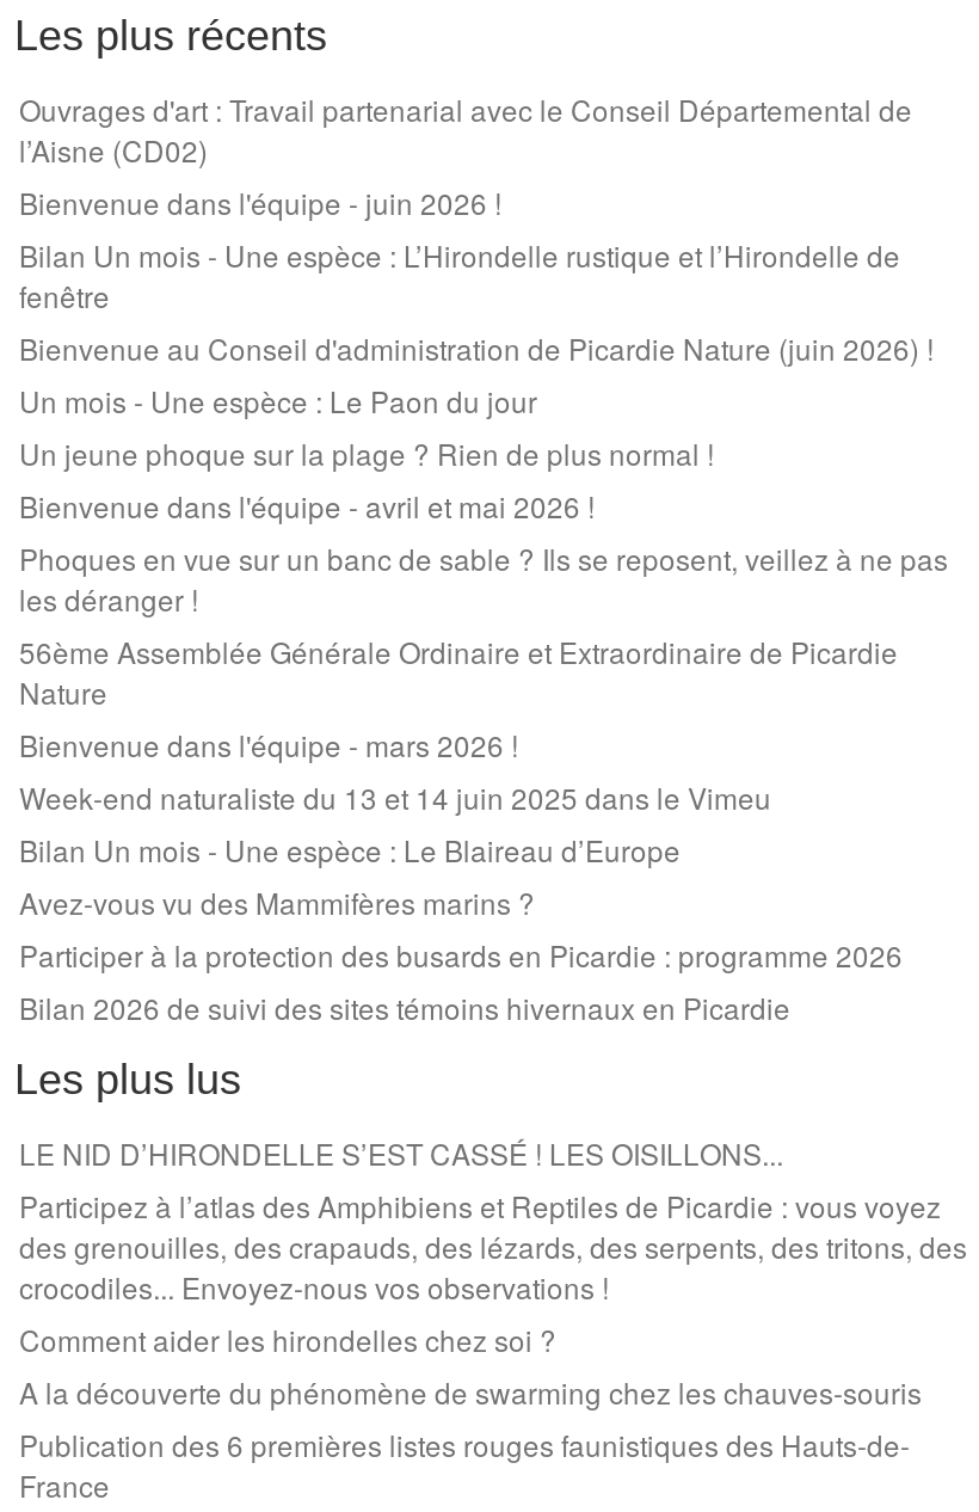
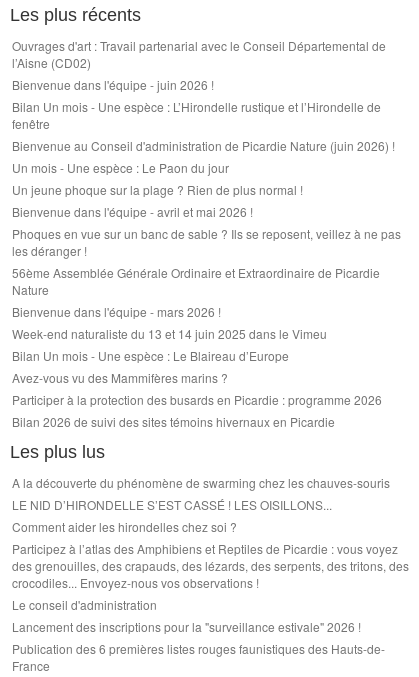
moved up: Comment aider les hirondelles chez soi ?

+ Le conseil d'administration
+ Lancement des inscriptions pour la "surveillance estivale" 2026 !

moved up: A la découverte du phénomène de swarming chez les chauves-souris
